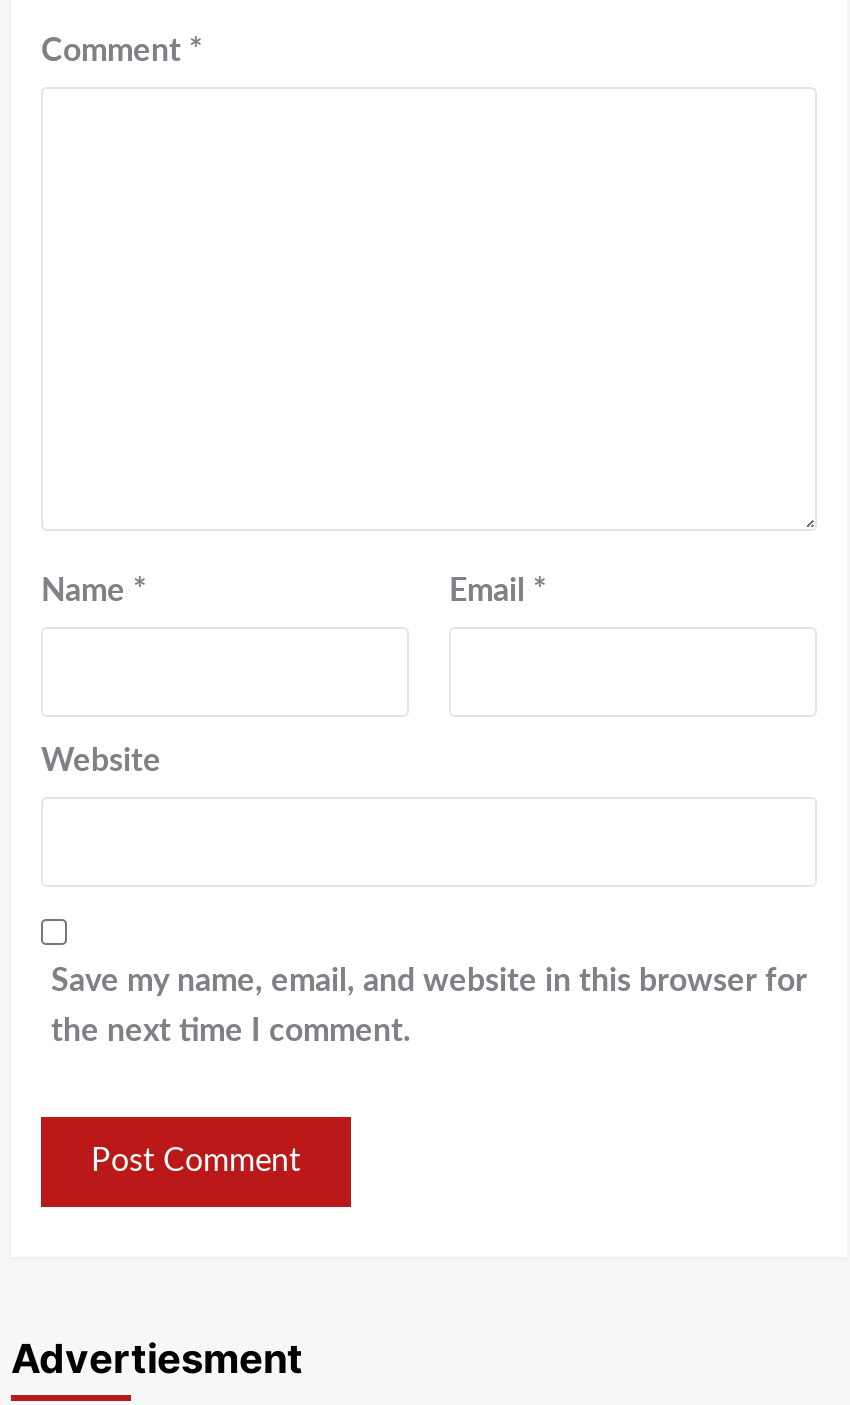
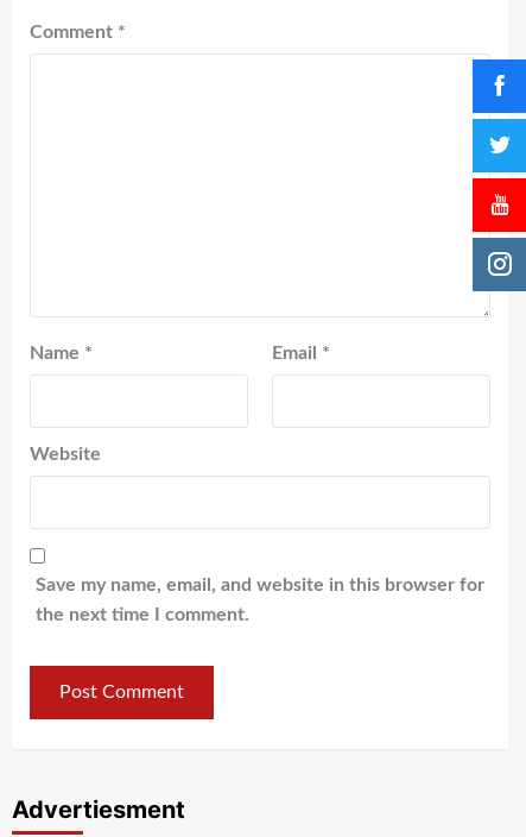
+ [image]
